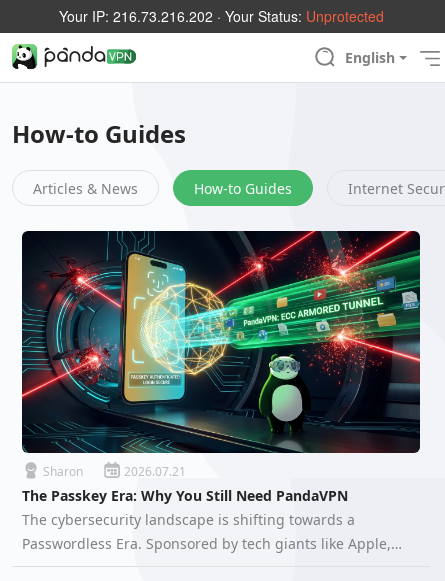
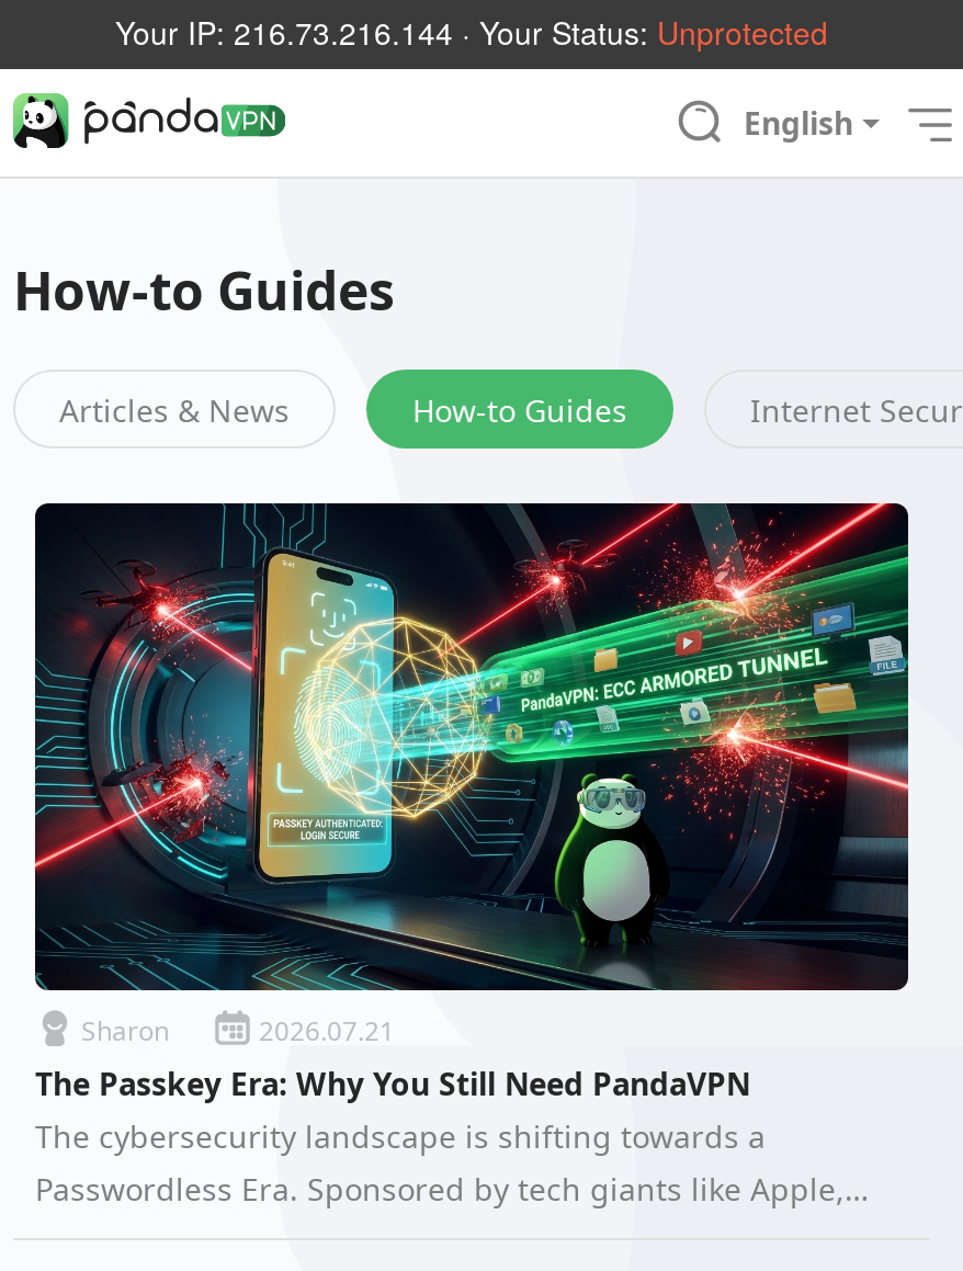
- Your IP: 216.73.216.202 · Your Status: Unprotected
+ Your IP: 216.73.216.144 · Your Status: Unprotected
